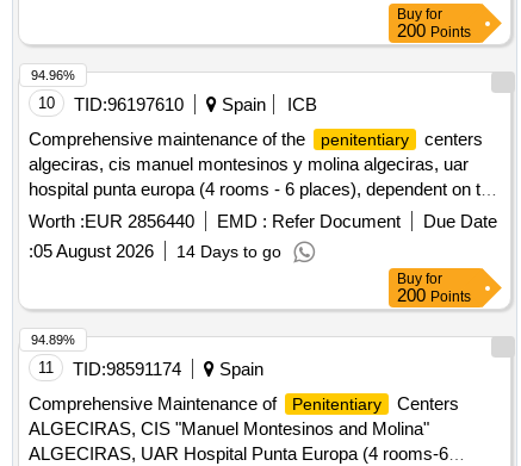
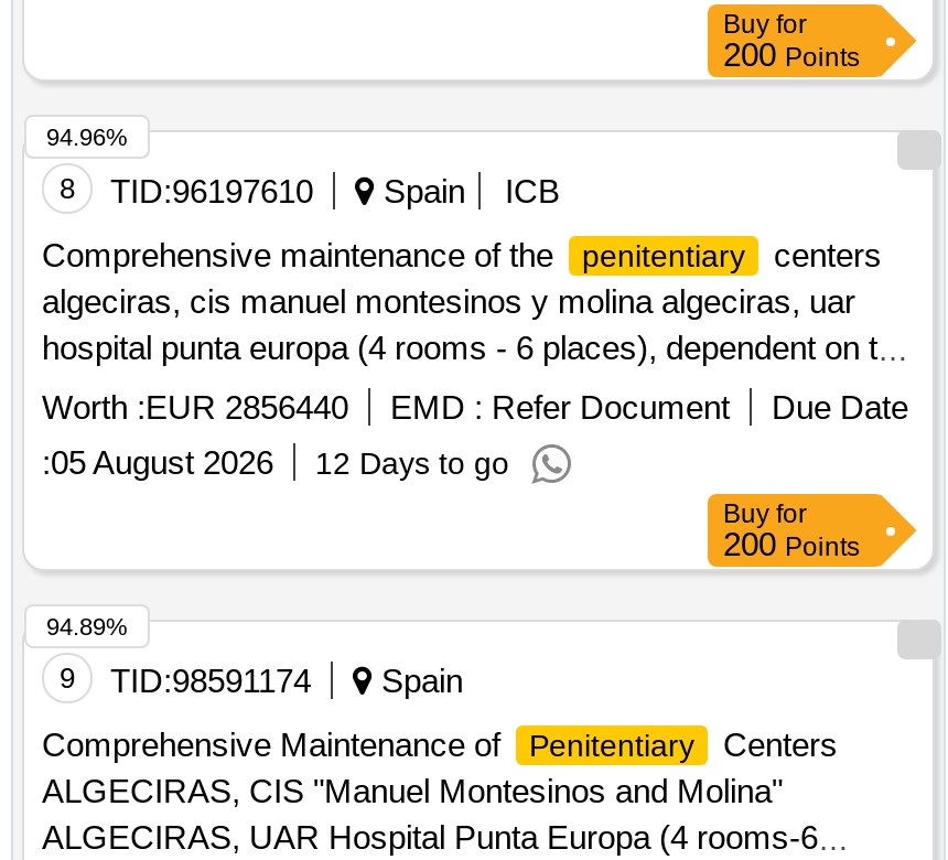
- 10 TID:96197610 Spain ICB
+ 8 TID:96197610 Spain ICB

- :05 August 2026 14 Days to go
+ :05 August 2026 12 Days to go

- 11 TID:98591174 Spain
+ 9 TID:98591174 Spain
